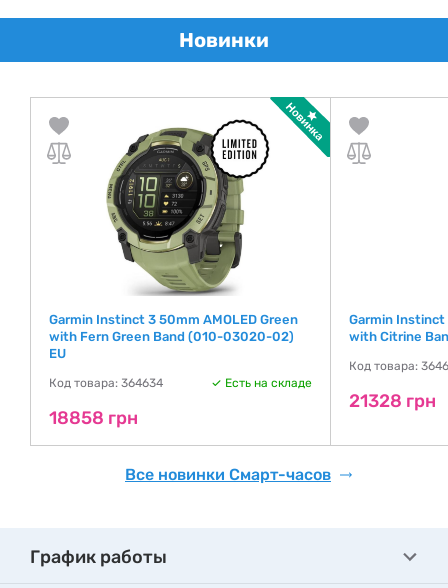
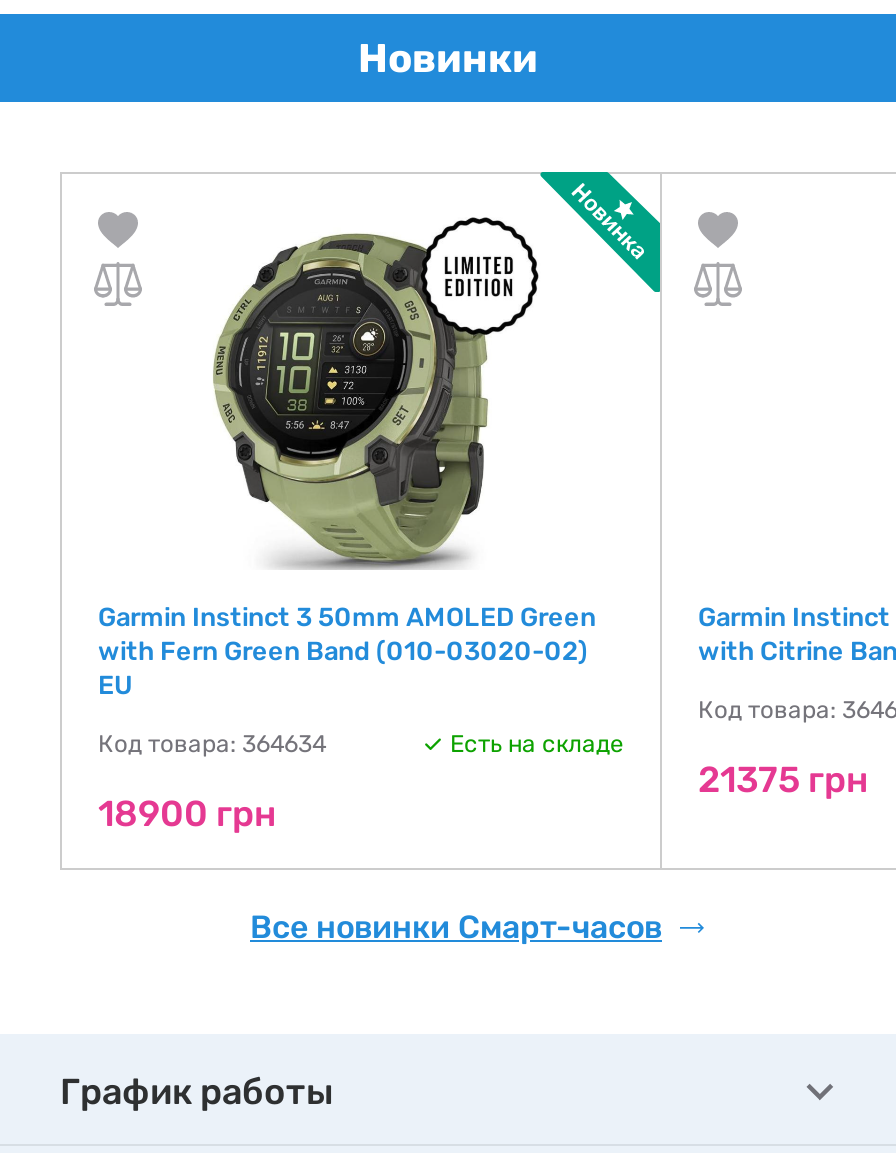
- 21328 грн
+ 21375 грн

- 18858 грн
+ 18900 грн
